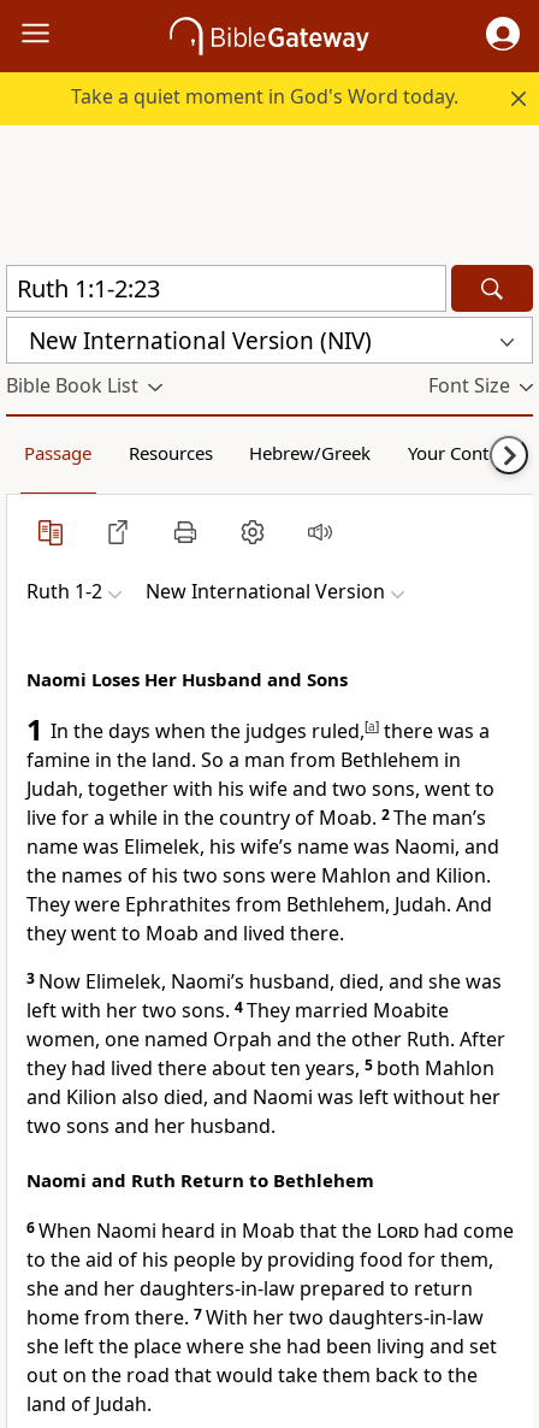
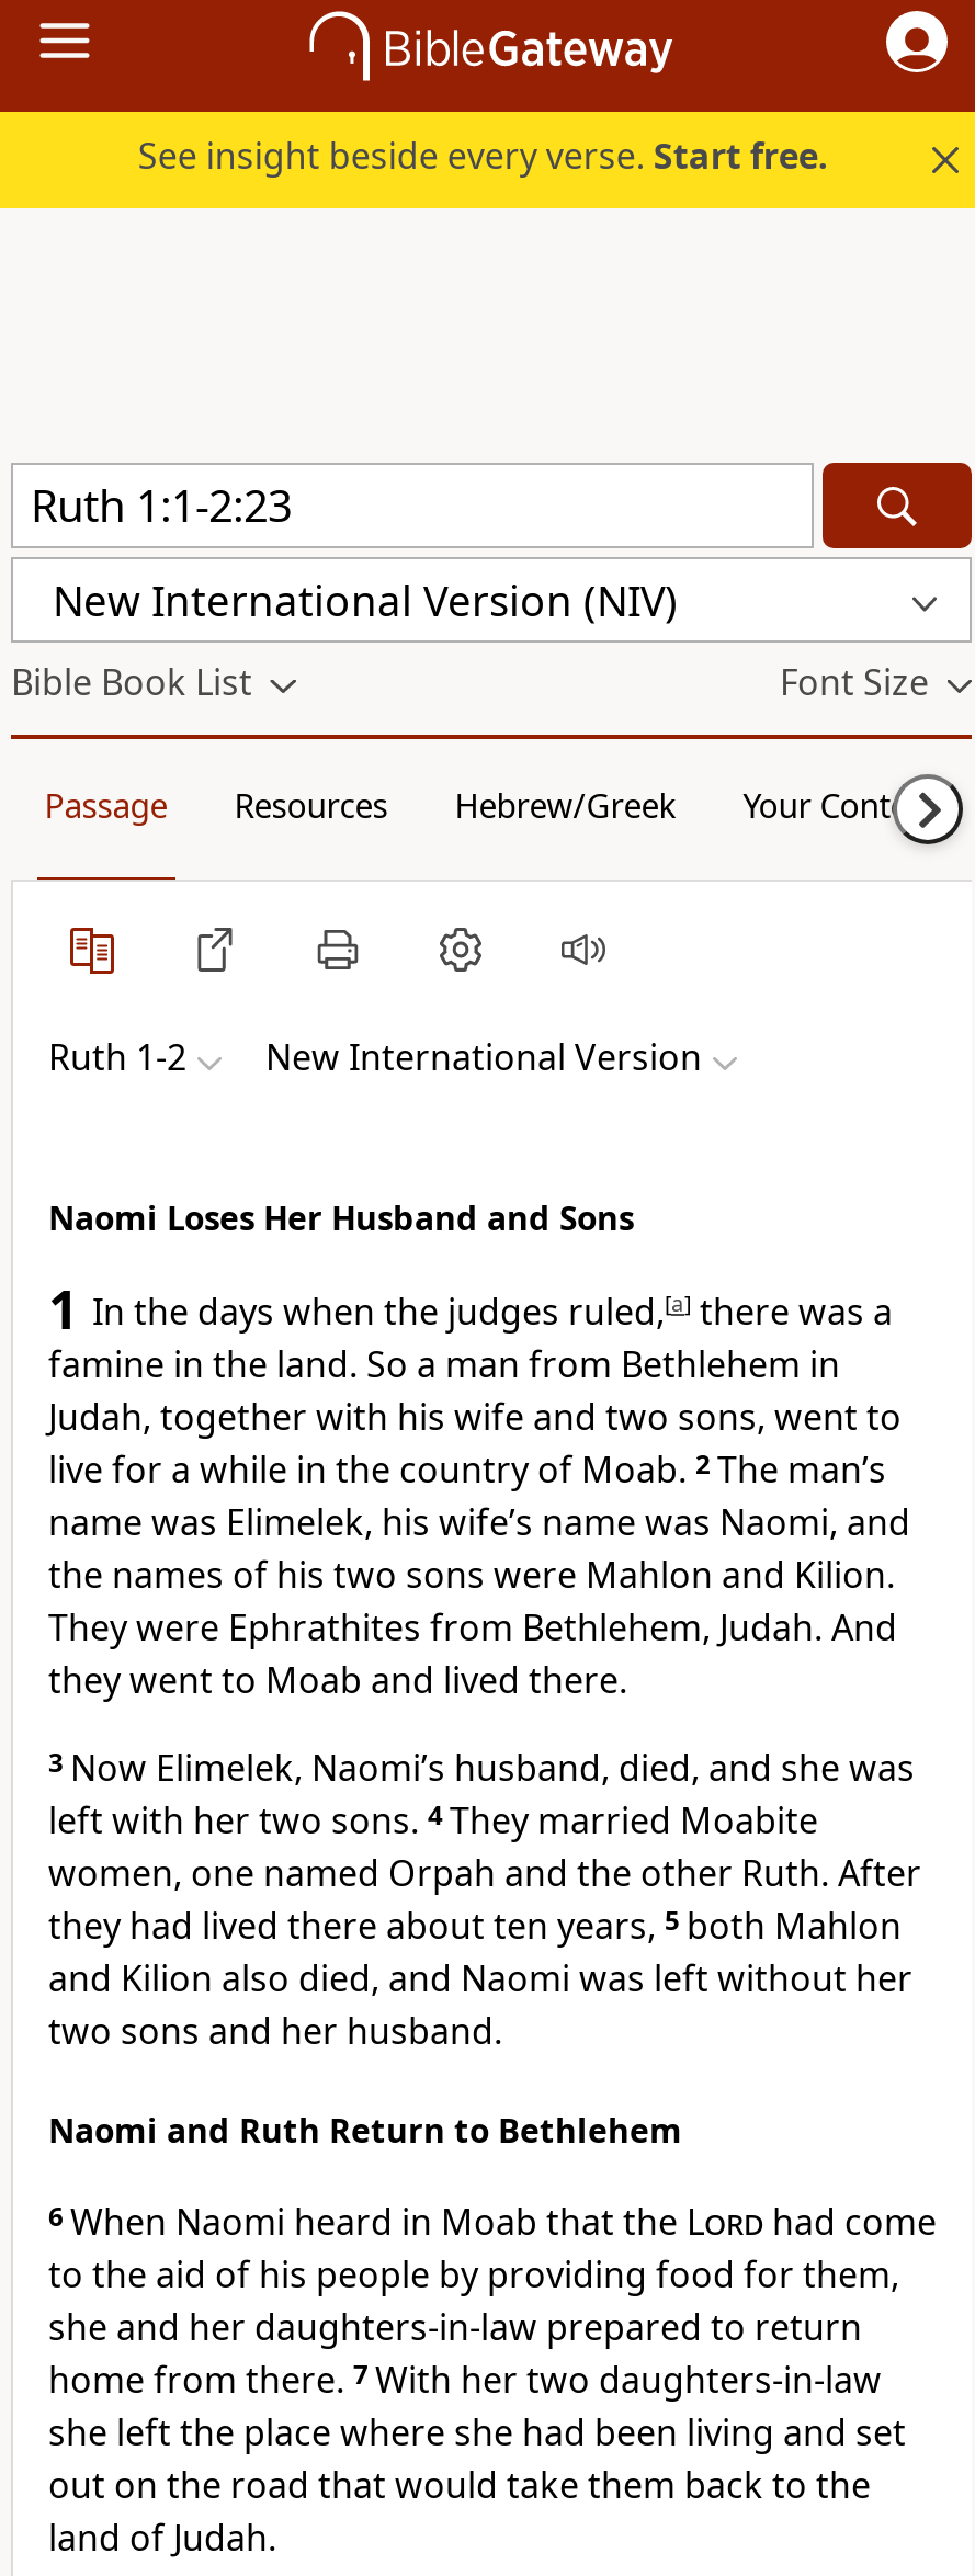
- Take a quiet moment in God's Word today.
+ See insight beside every verse. Start free.
